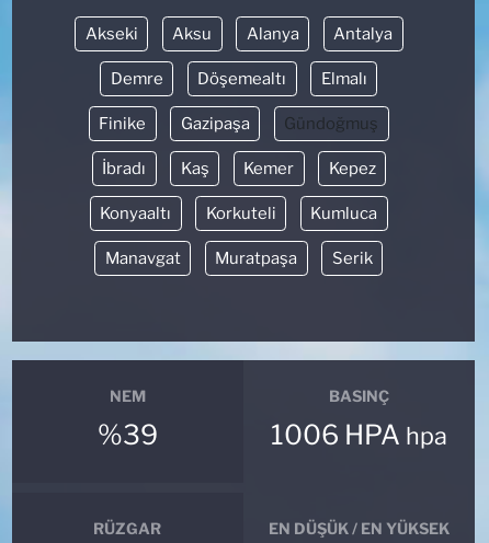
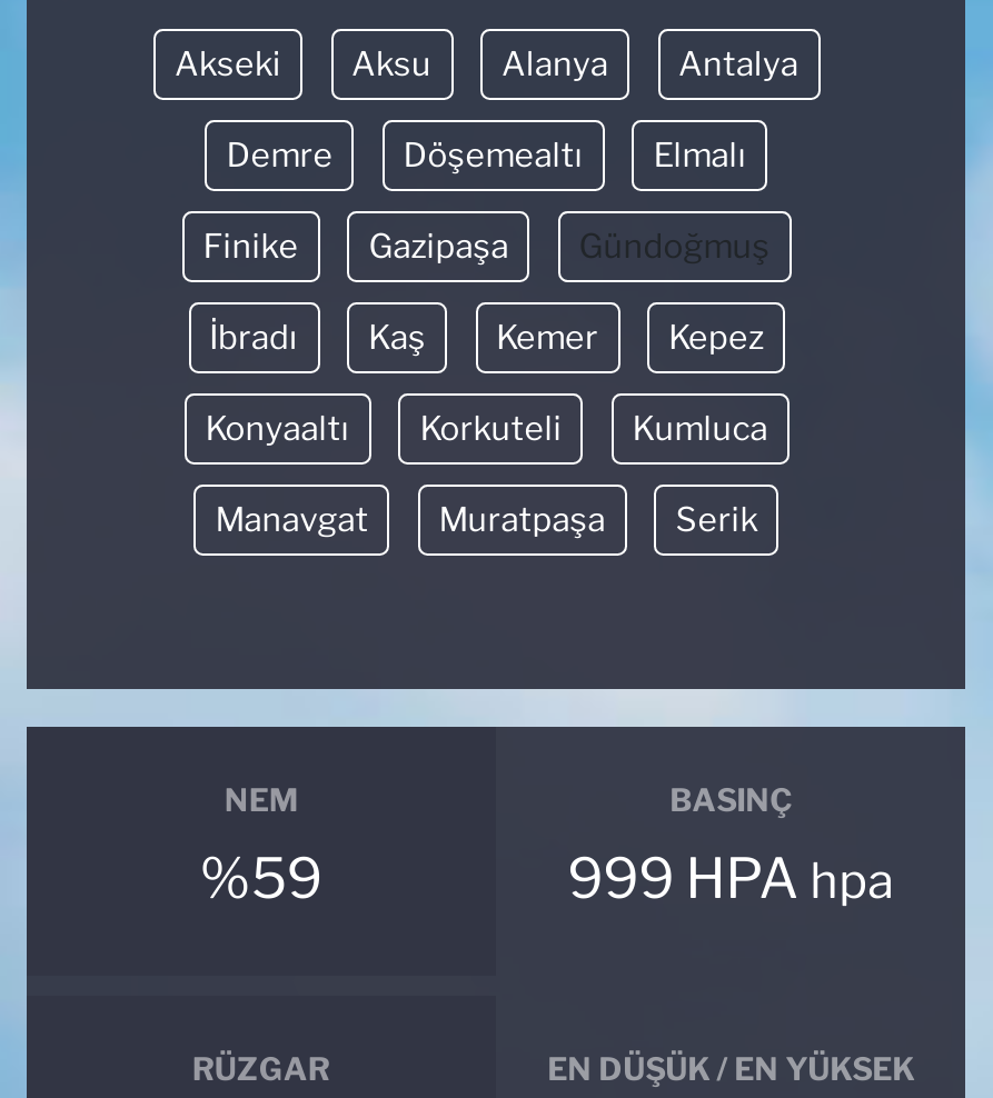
- %39
+ %59

- 1006 HPA hpa
+ 999 HPA hpa
